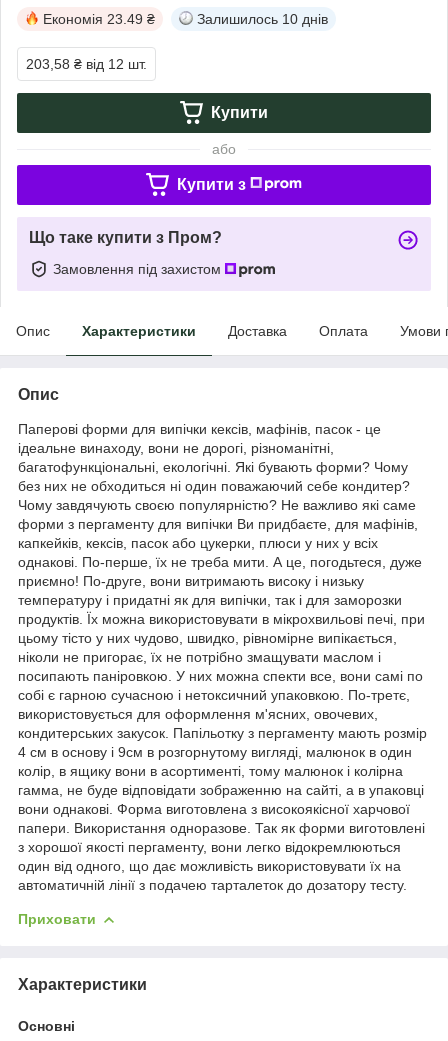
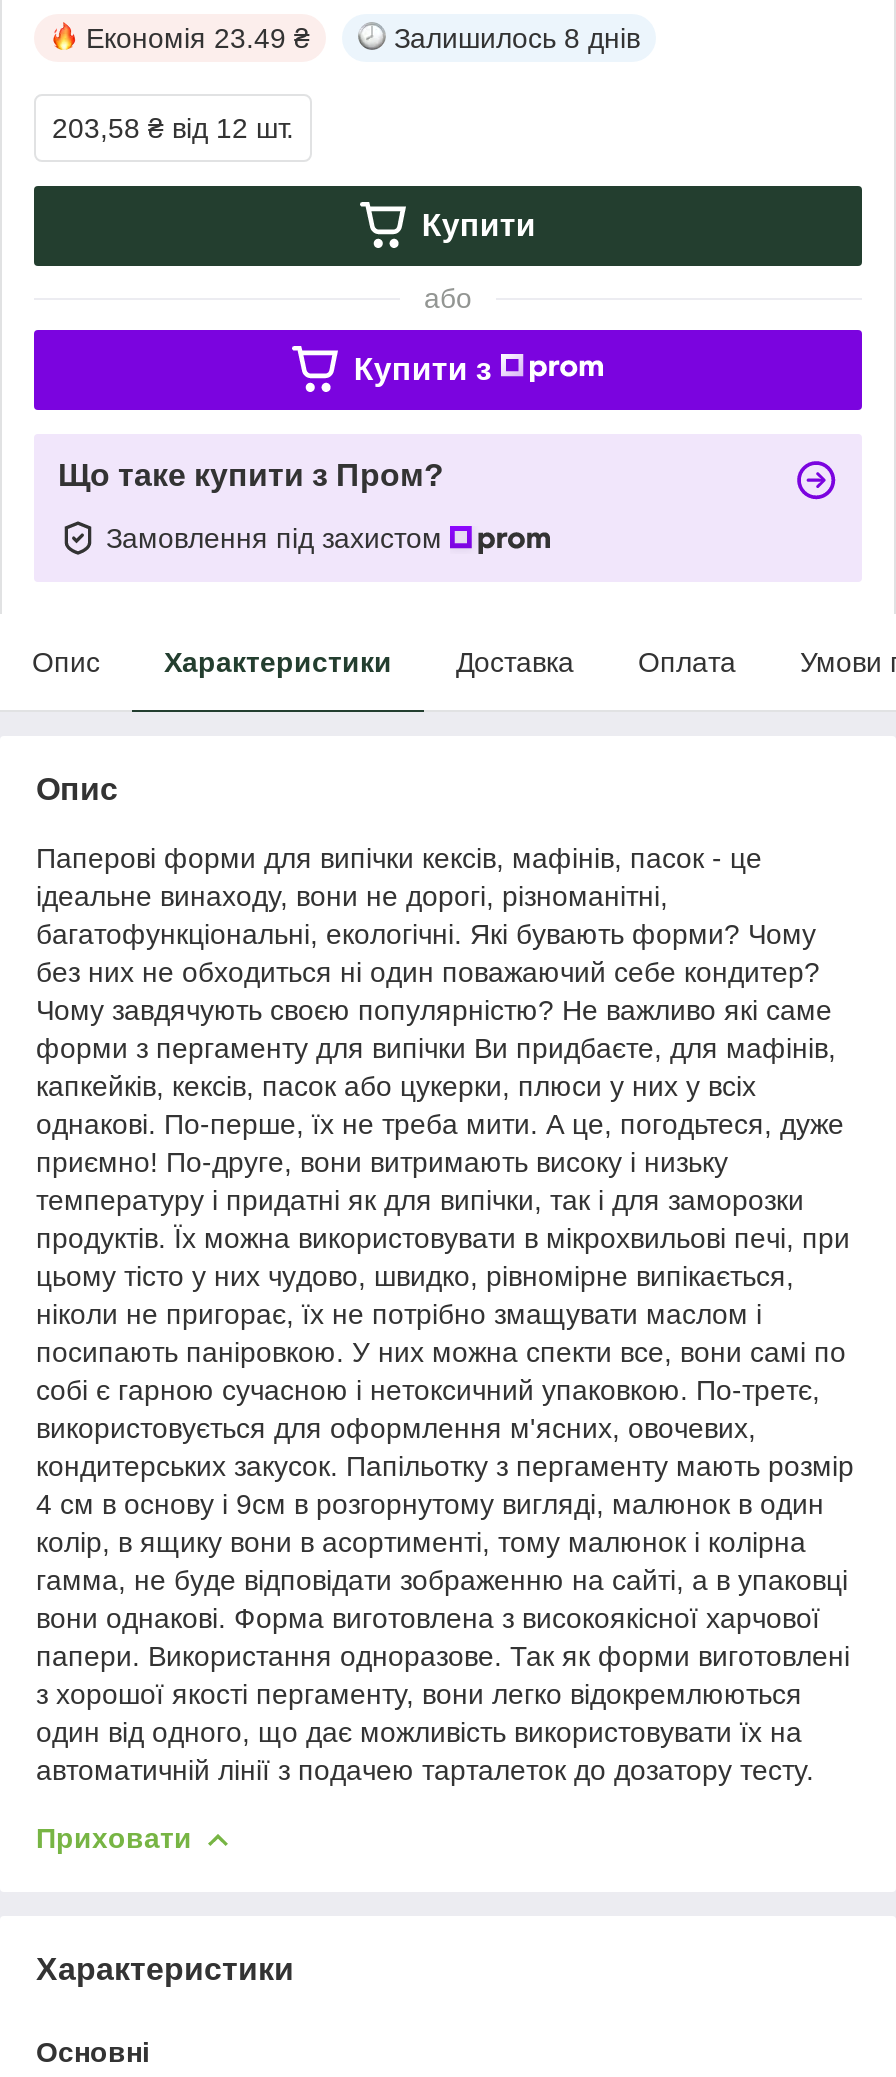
- Залишилось 10 днів
+ Залишилось 8 днів
